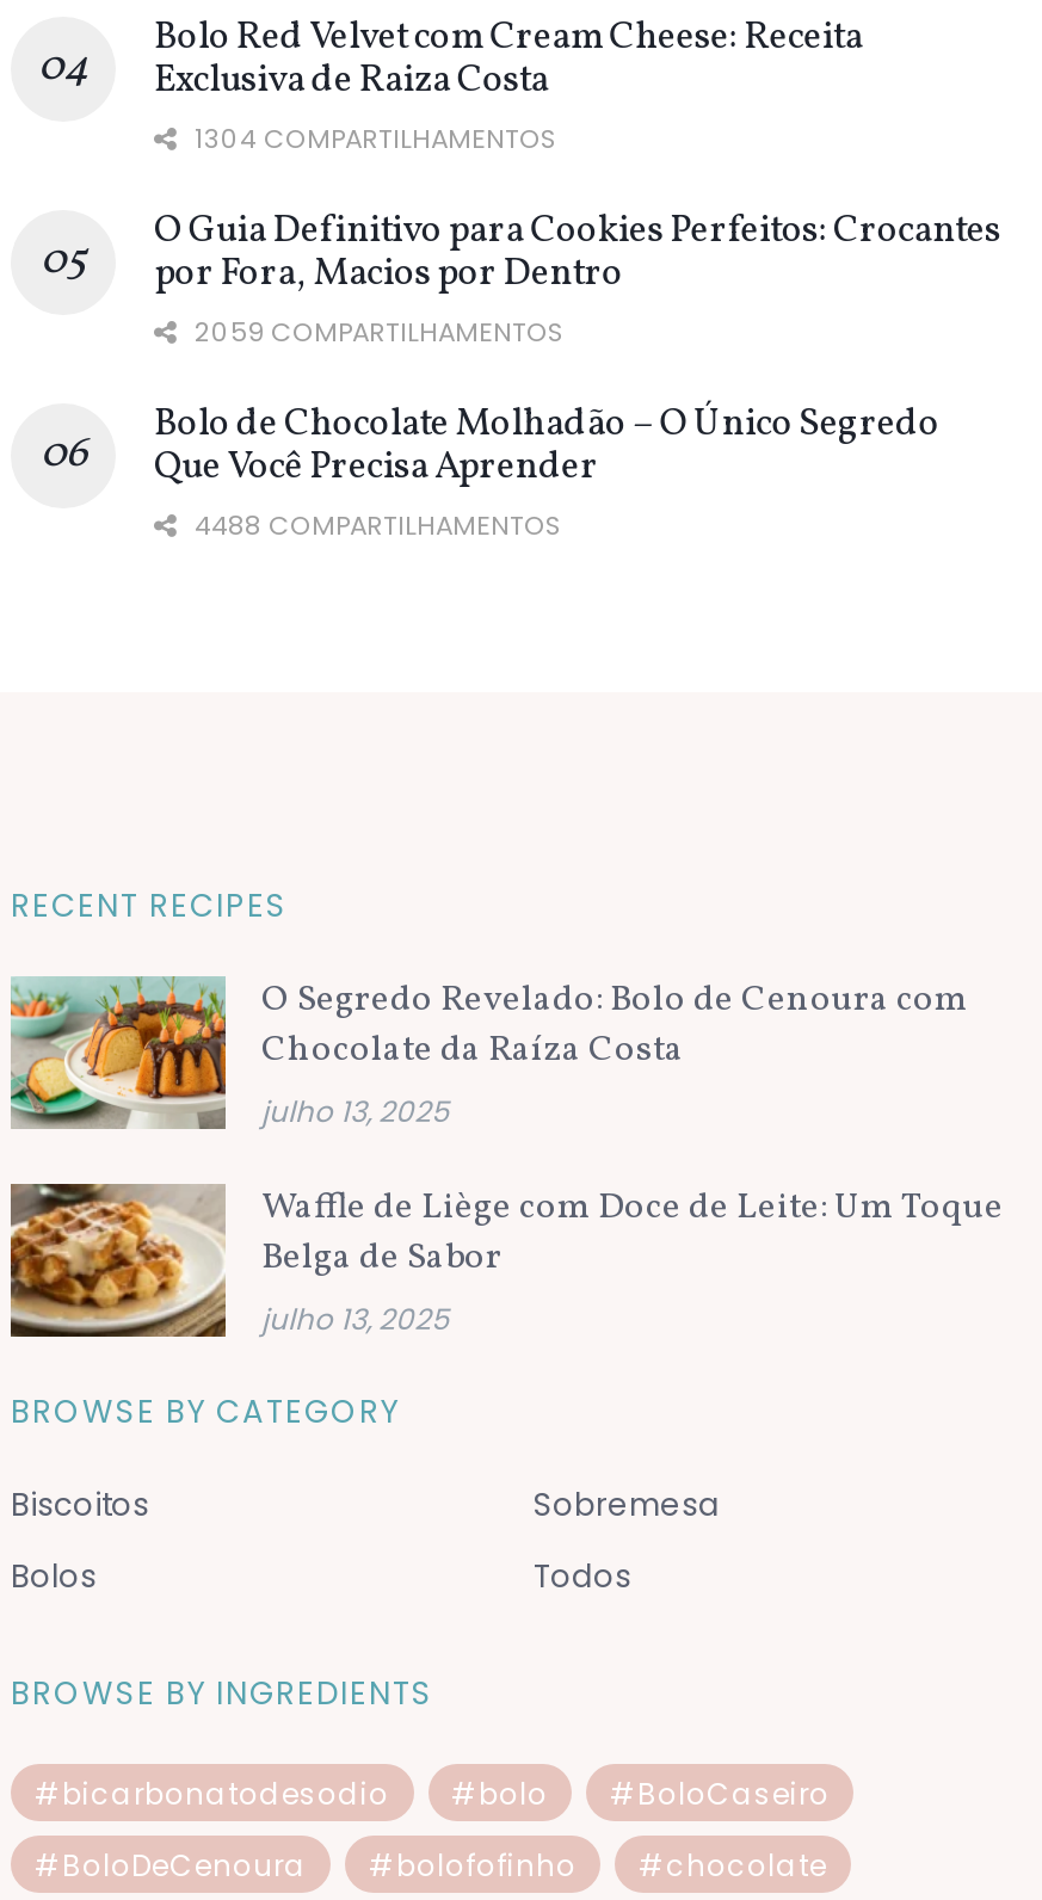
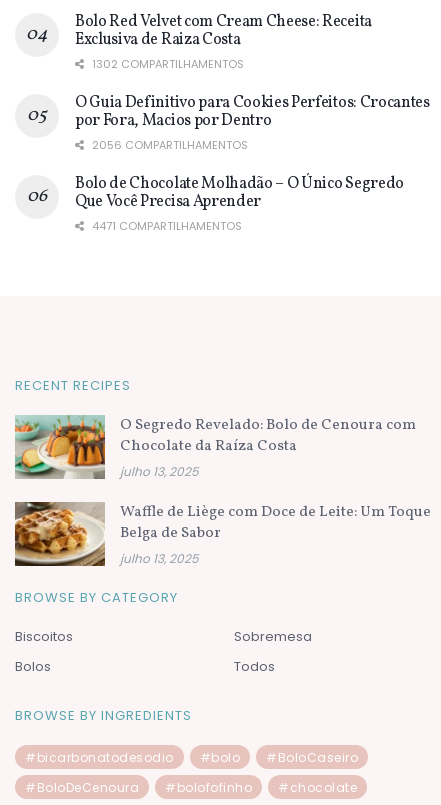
- 1304 COMPARTILHAMENTOS
+ 1302 COMPARTILHAMENTOS

- 2059 COMPARTILHAMENTOS
+ 2056 COMPARTILHAMENTOS

- 4488 COMPARTILHAMENTOS
+ 4471 COMPARTILHAMENTOS
